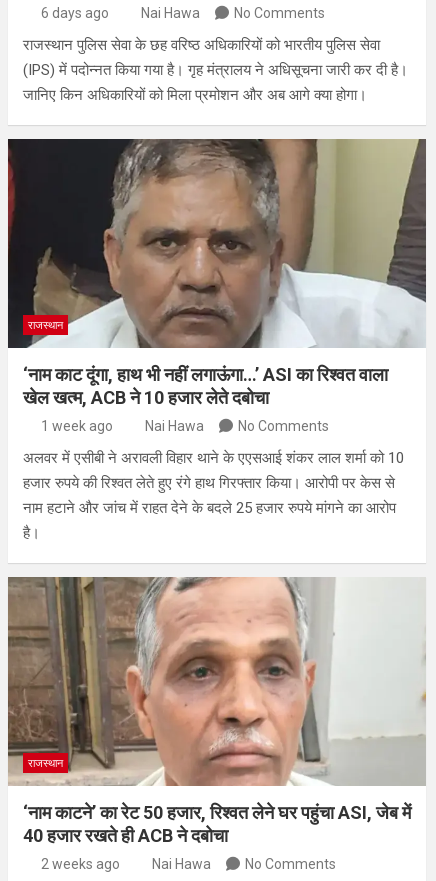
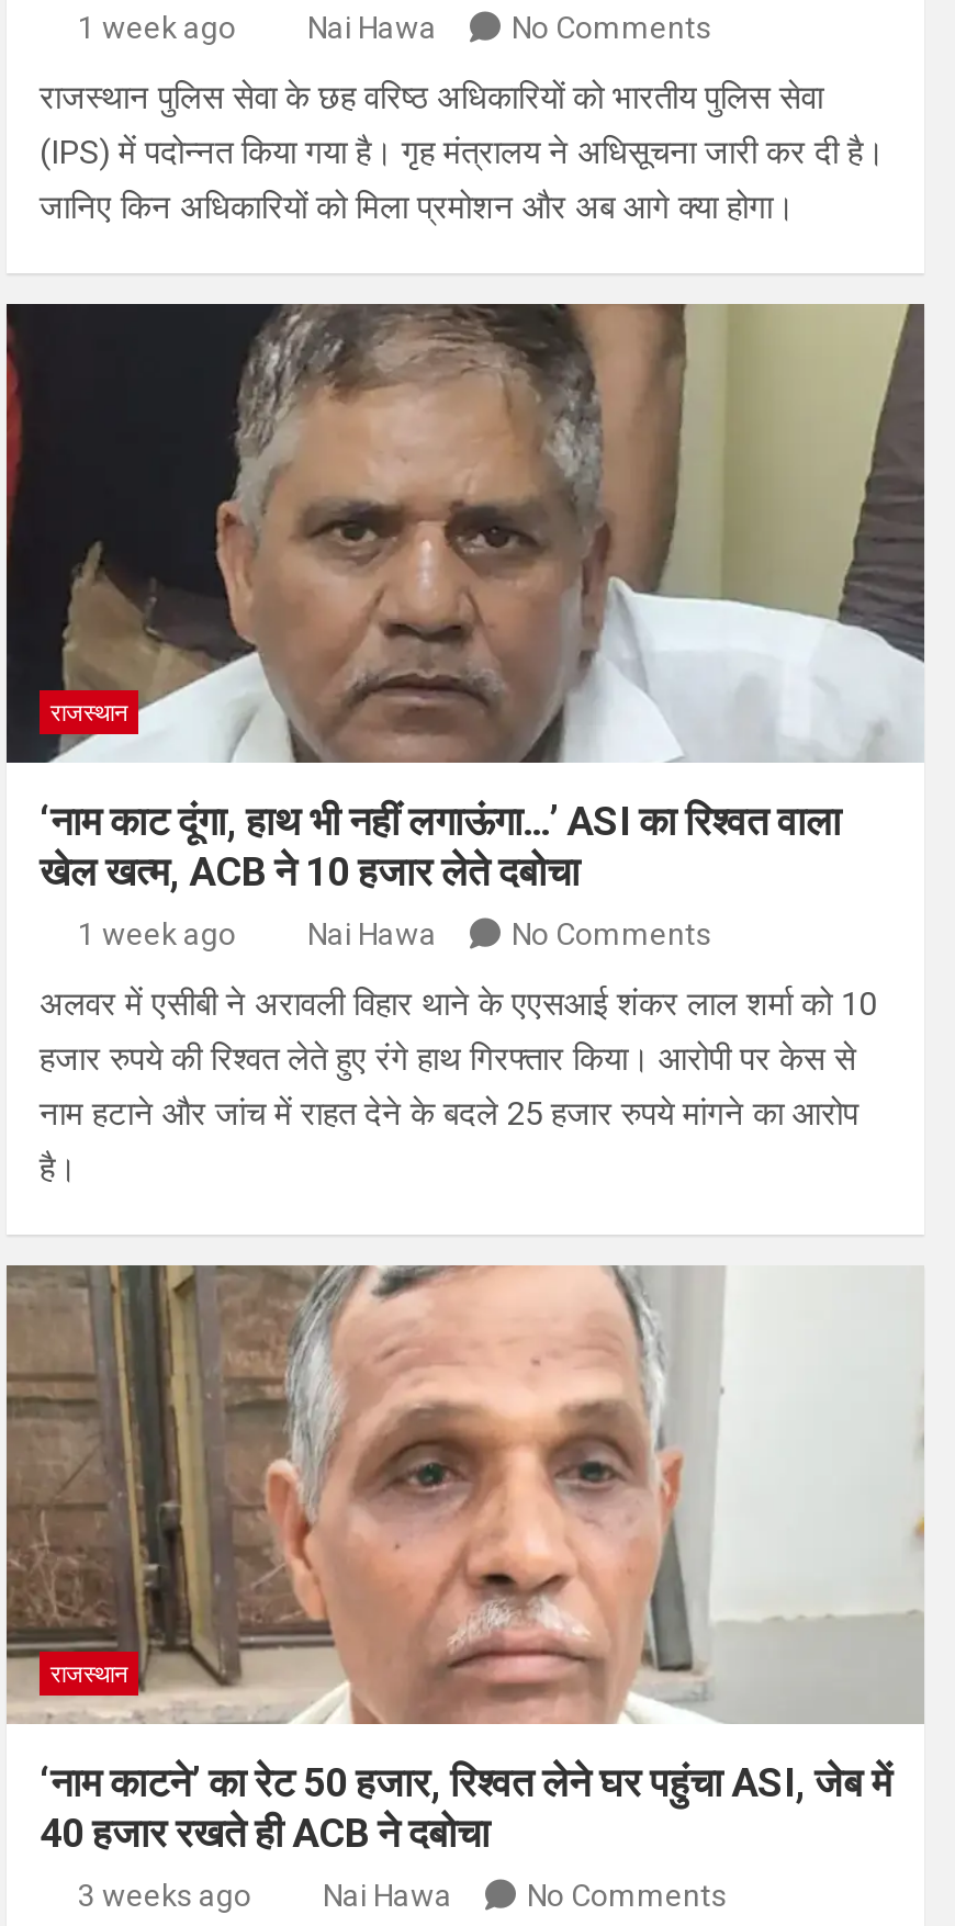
- 6 days ago
+ 1 week ago

- 2 weeks ago
+ 3 weeks ago
